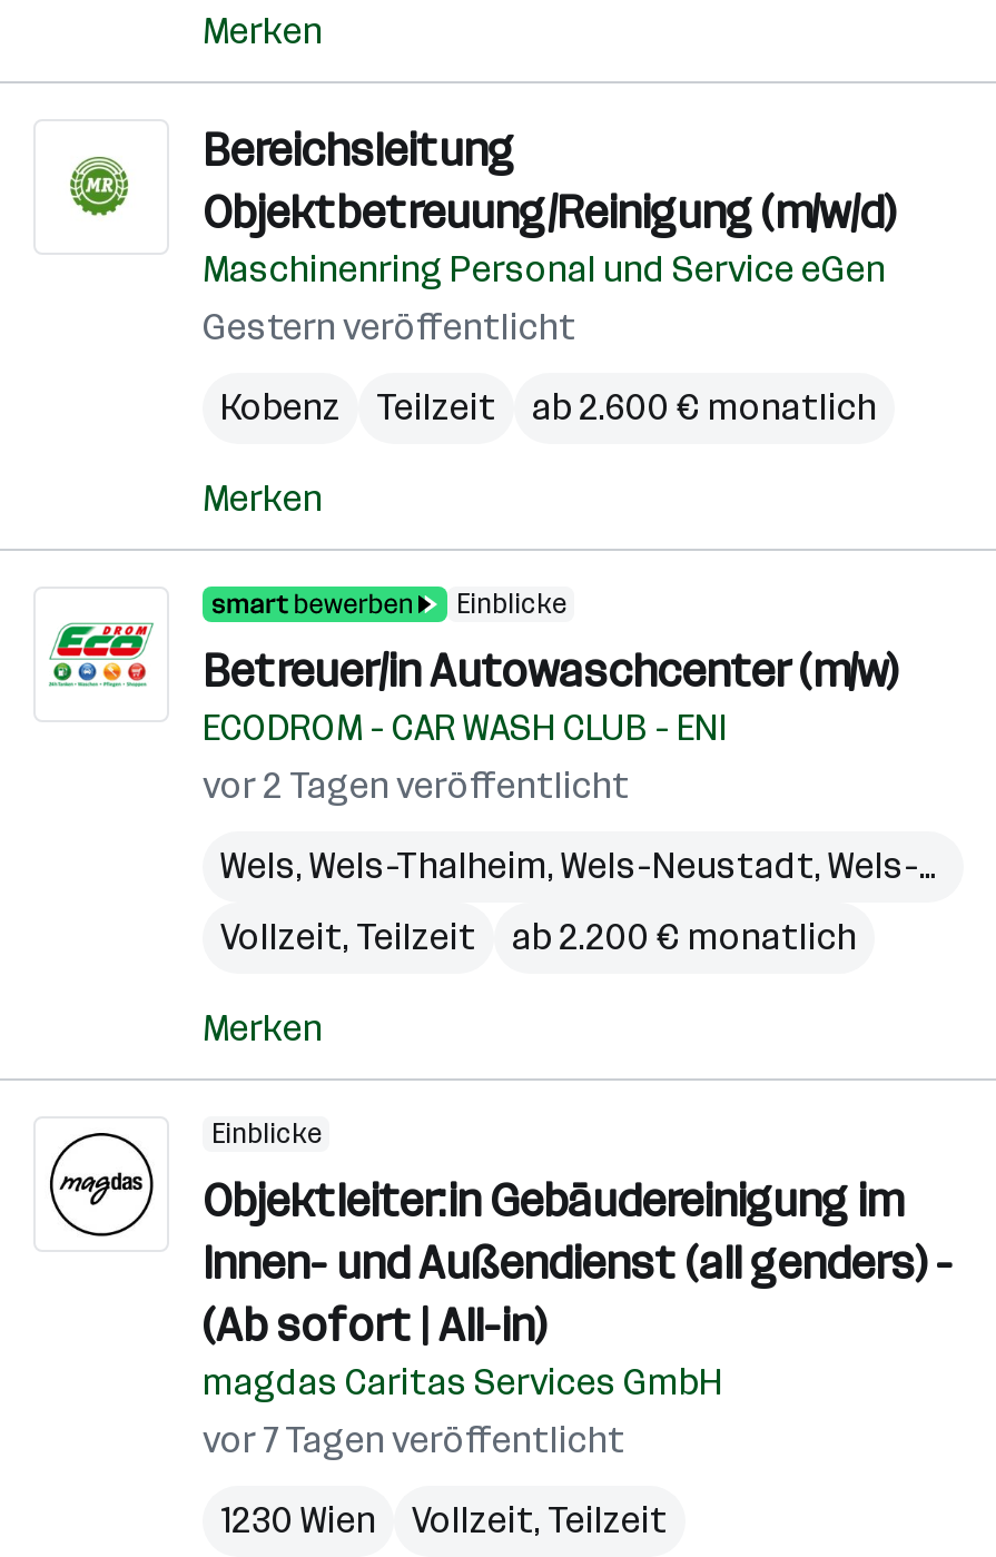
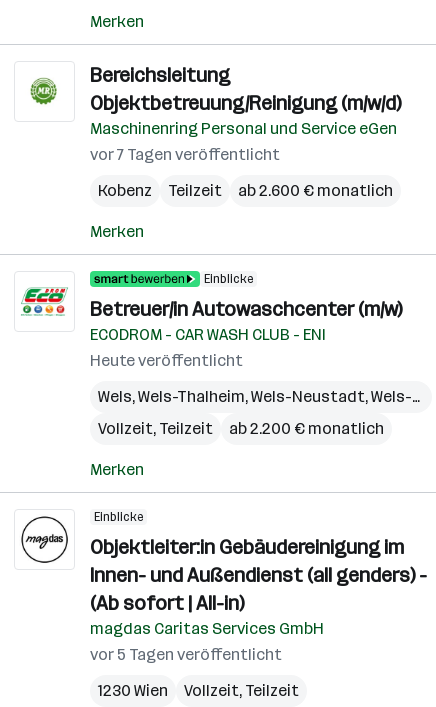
- Gestern veröffentlicht

- vor 2 Tagen veröffentlicht
+ Heute veröffentlicht

+ vor 5 Tagen veröffentlicht

moved up: vor 7 Tagen veröffentlicht
